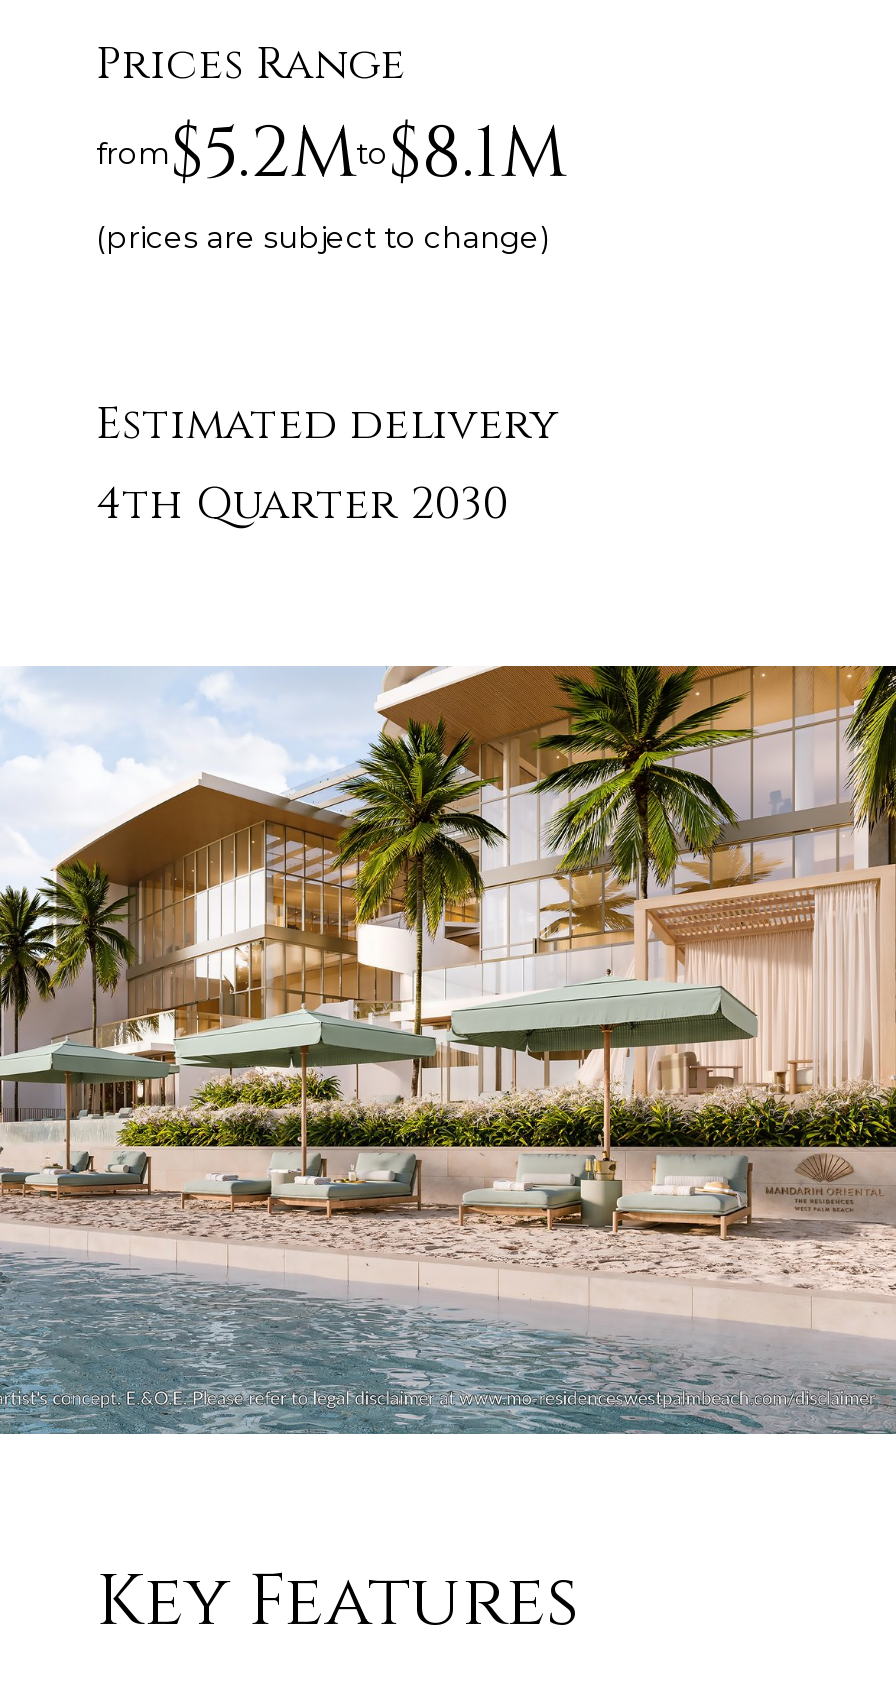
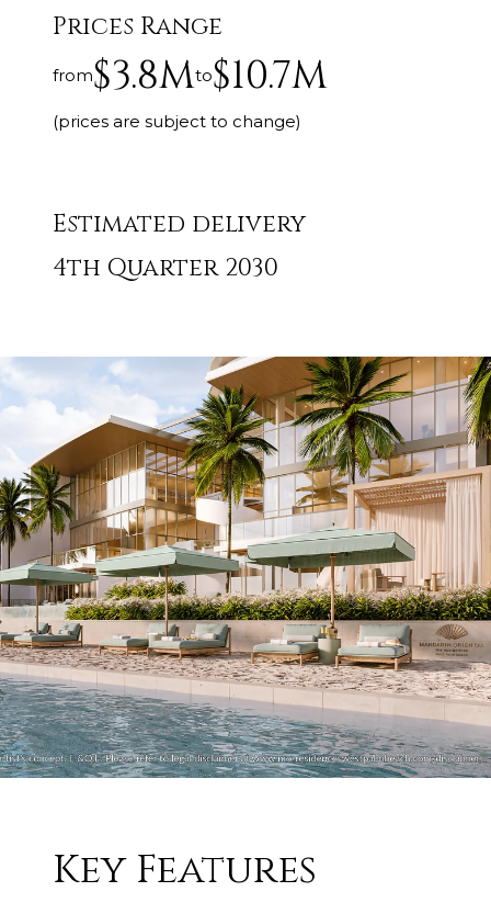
- from$5.2Mto$8.1M
+ from$3.8Mto$10.7M
